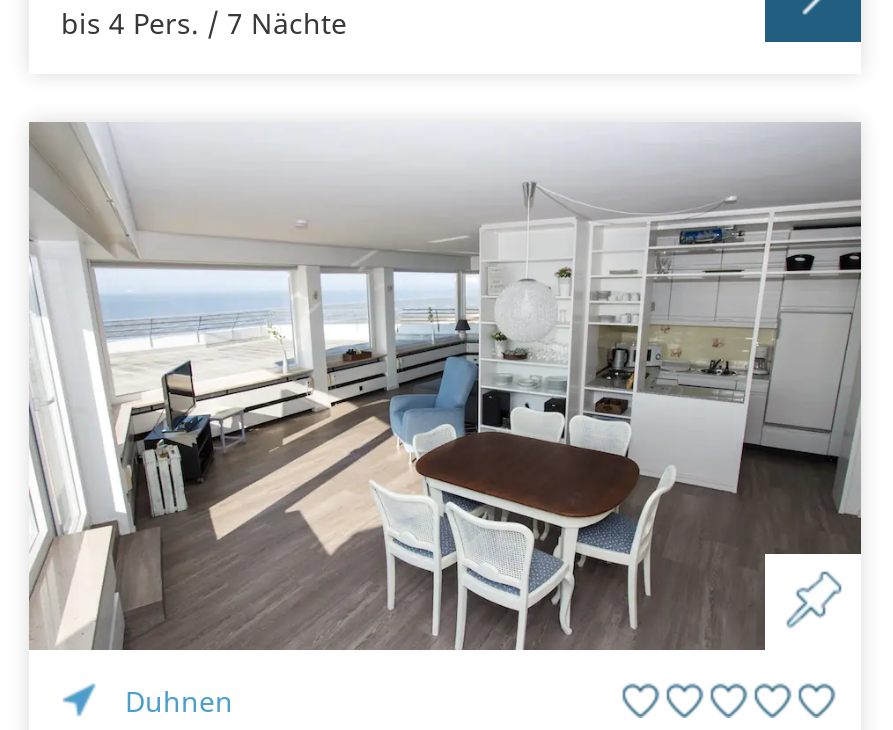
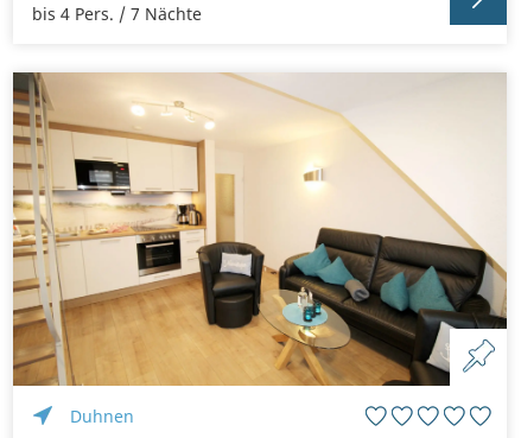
- [image]
+ [image]
